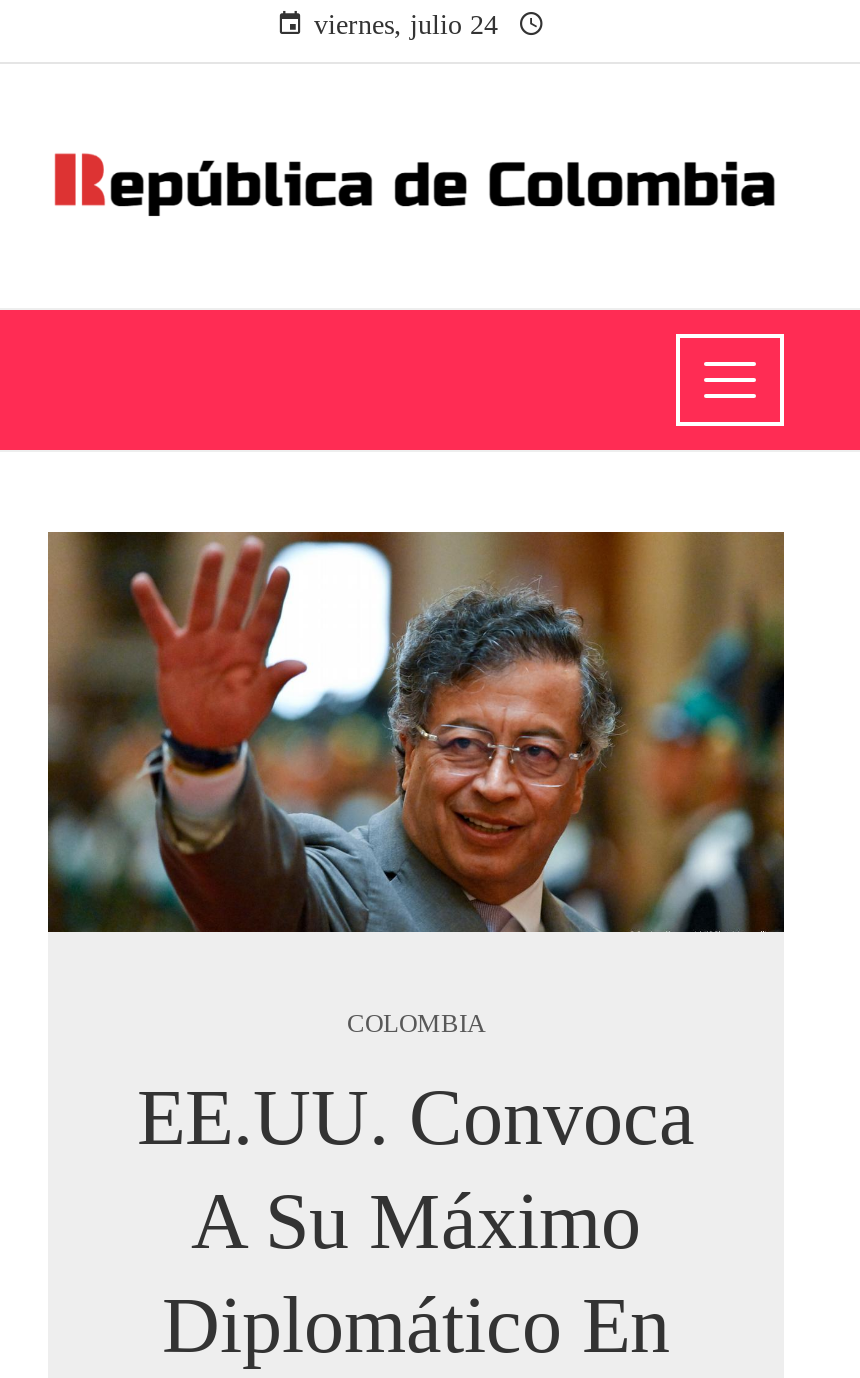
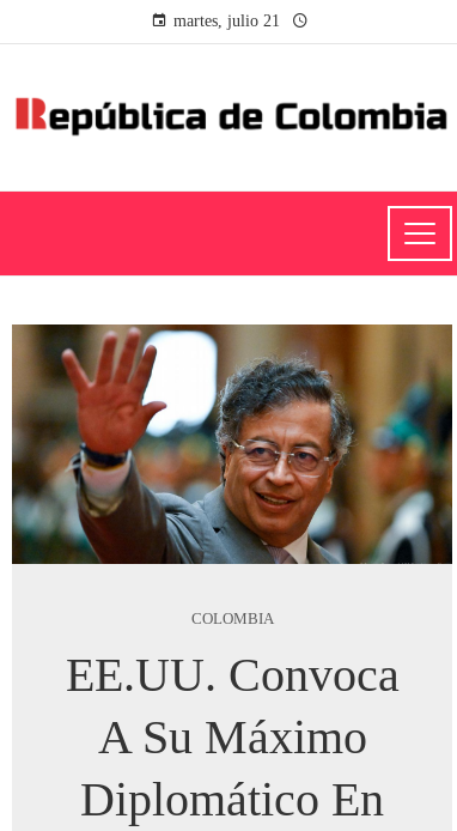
- viernes, julio 24
+ martes, julio 21
